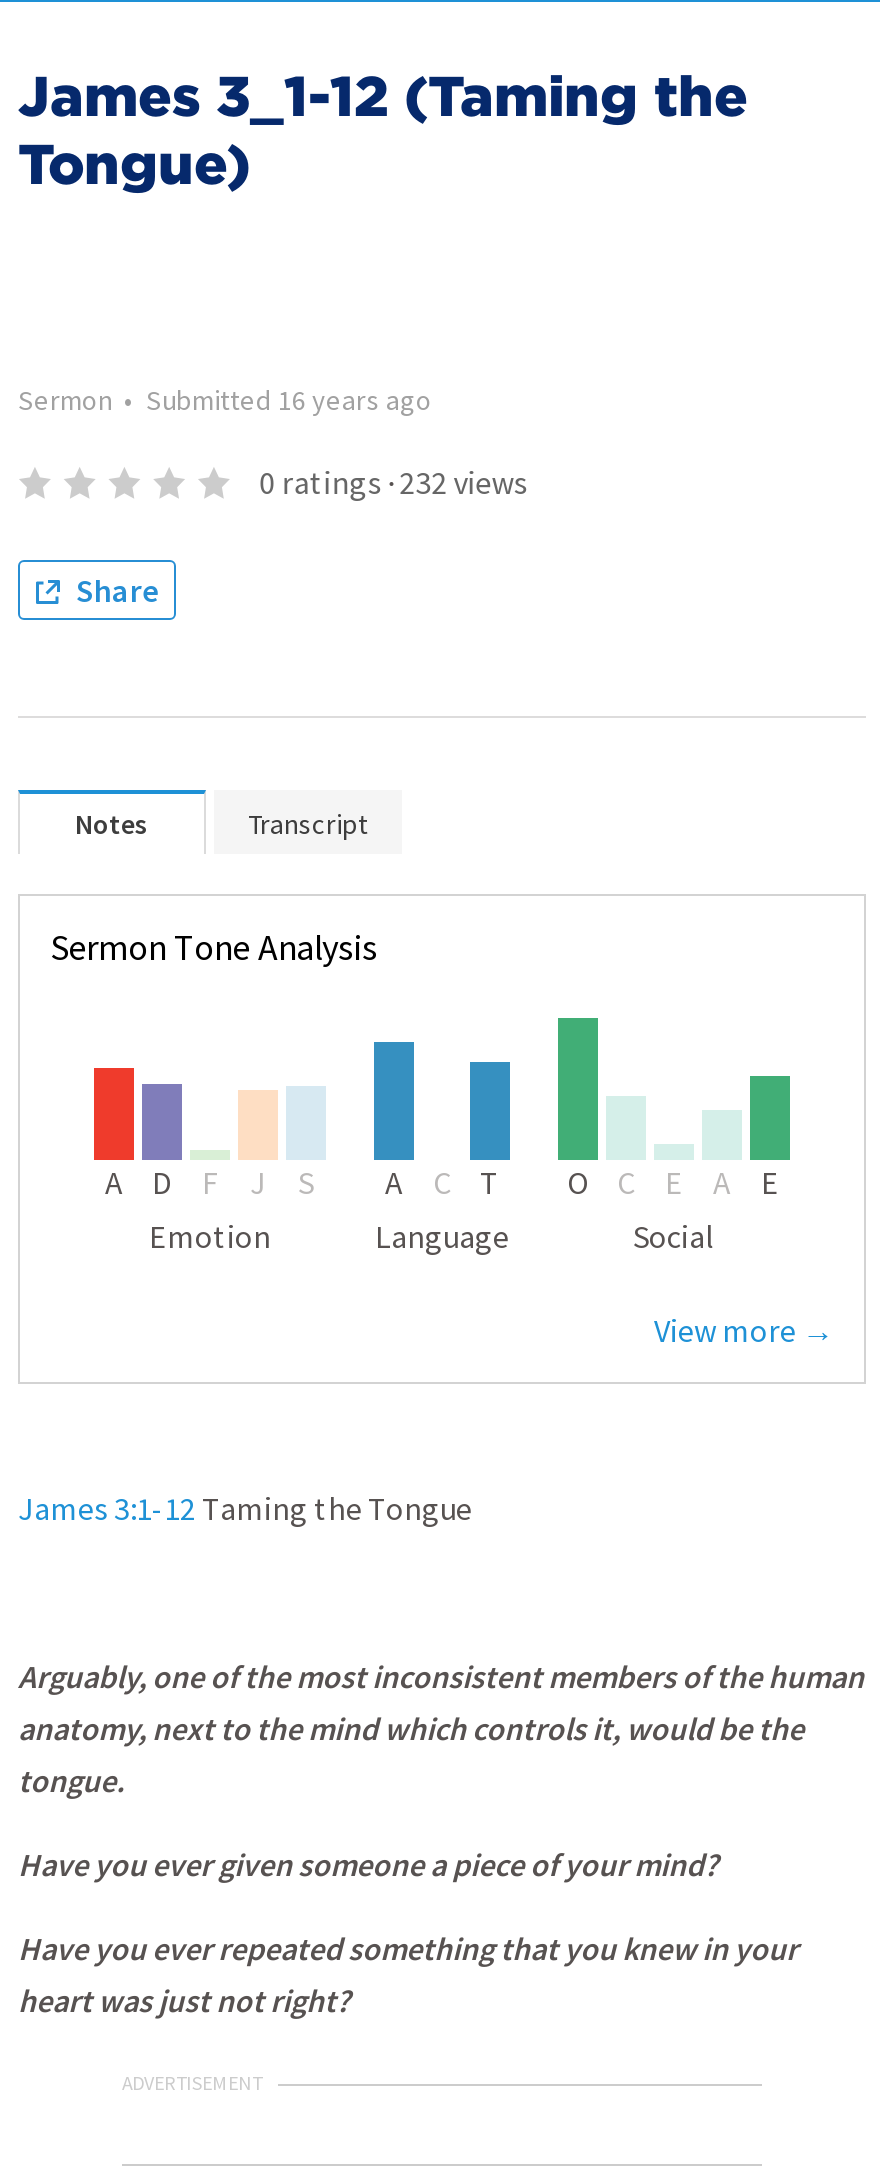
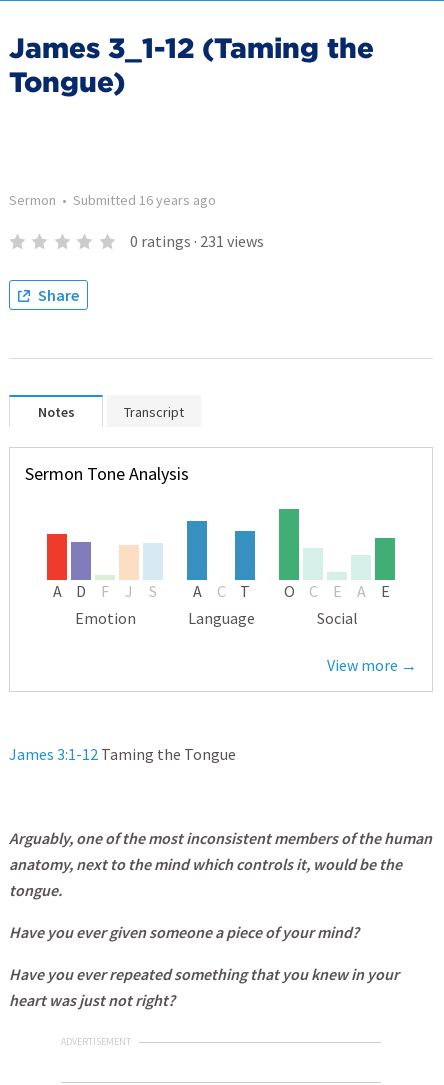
- 0 ratings · 232 views
+ 0 ratings · 231 views
